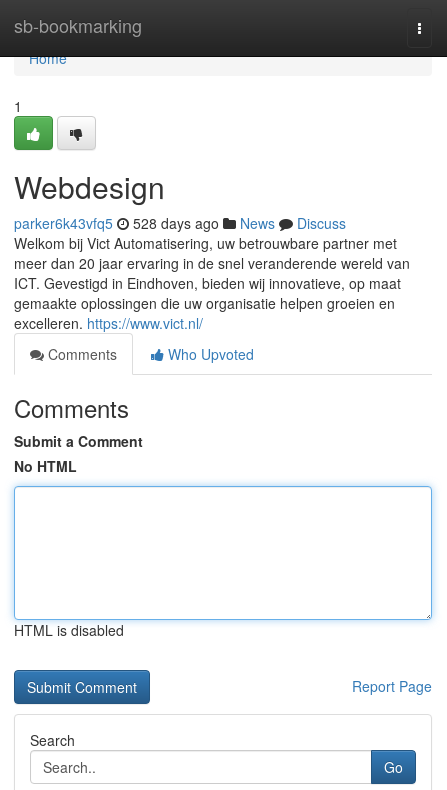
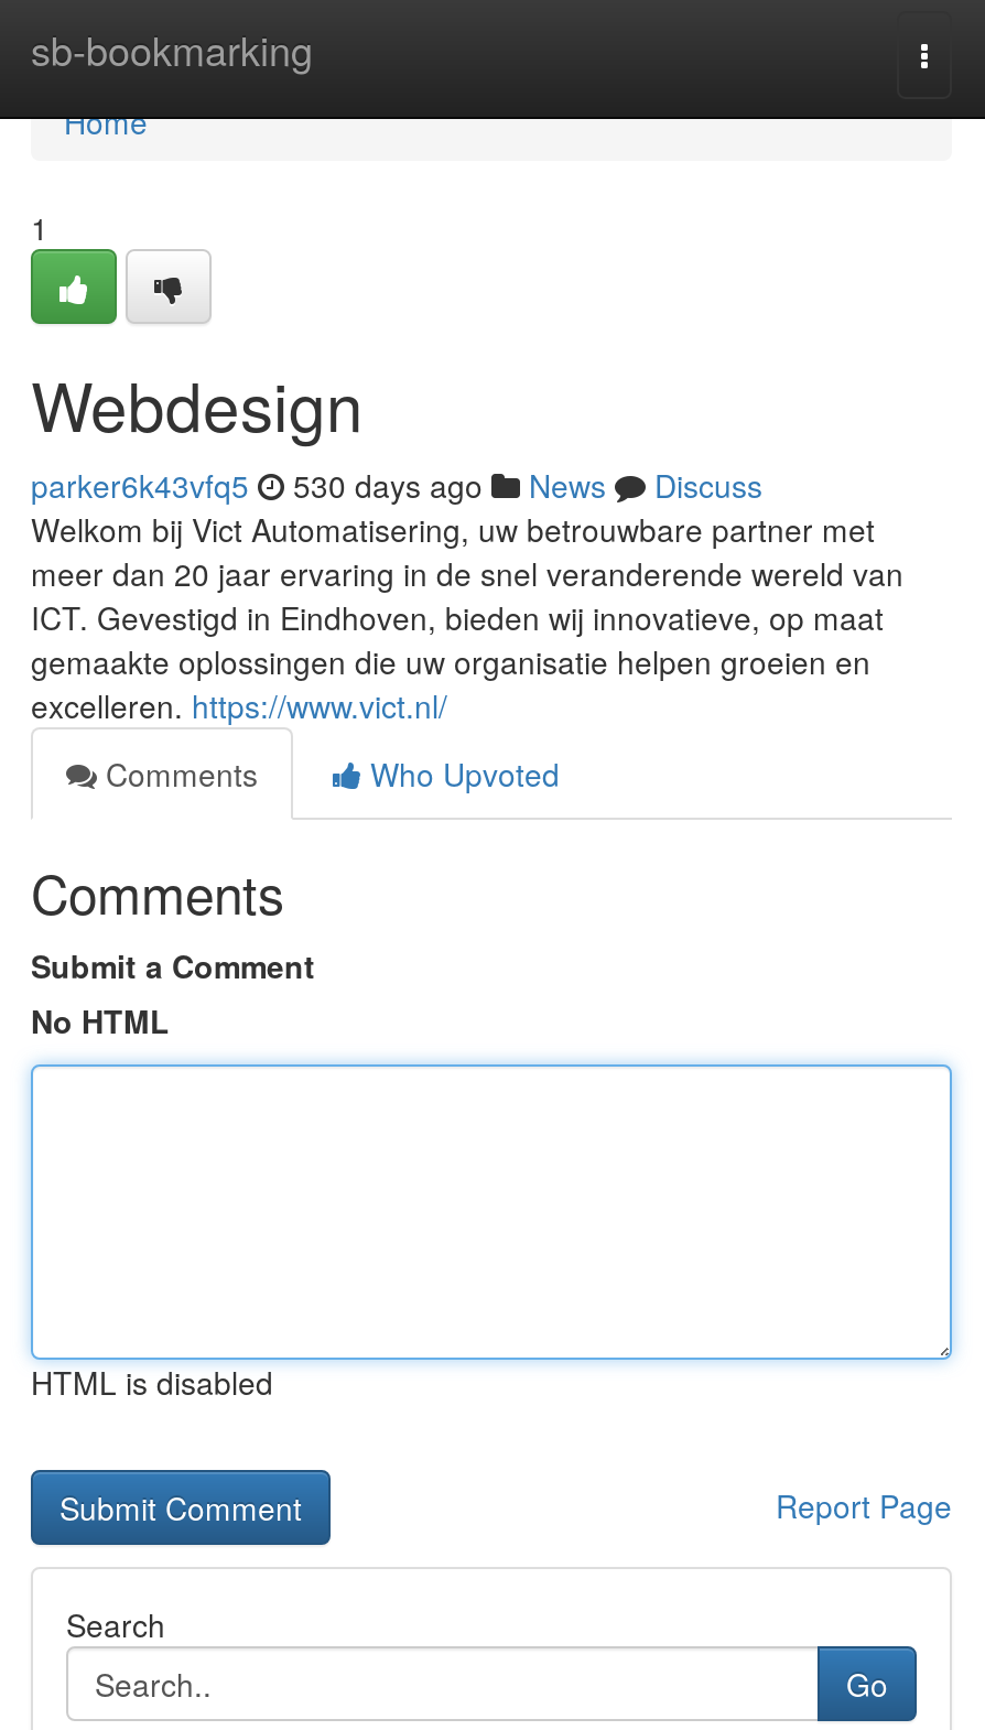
- parker6k43vfq5 528 days ago News Discuss
+ parker6k43vfq5 530 days ago News Discuss
